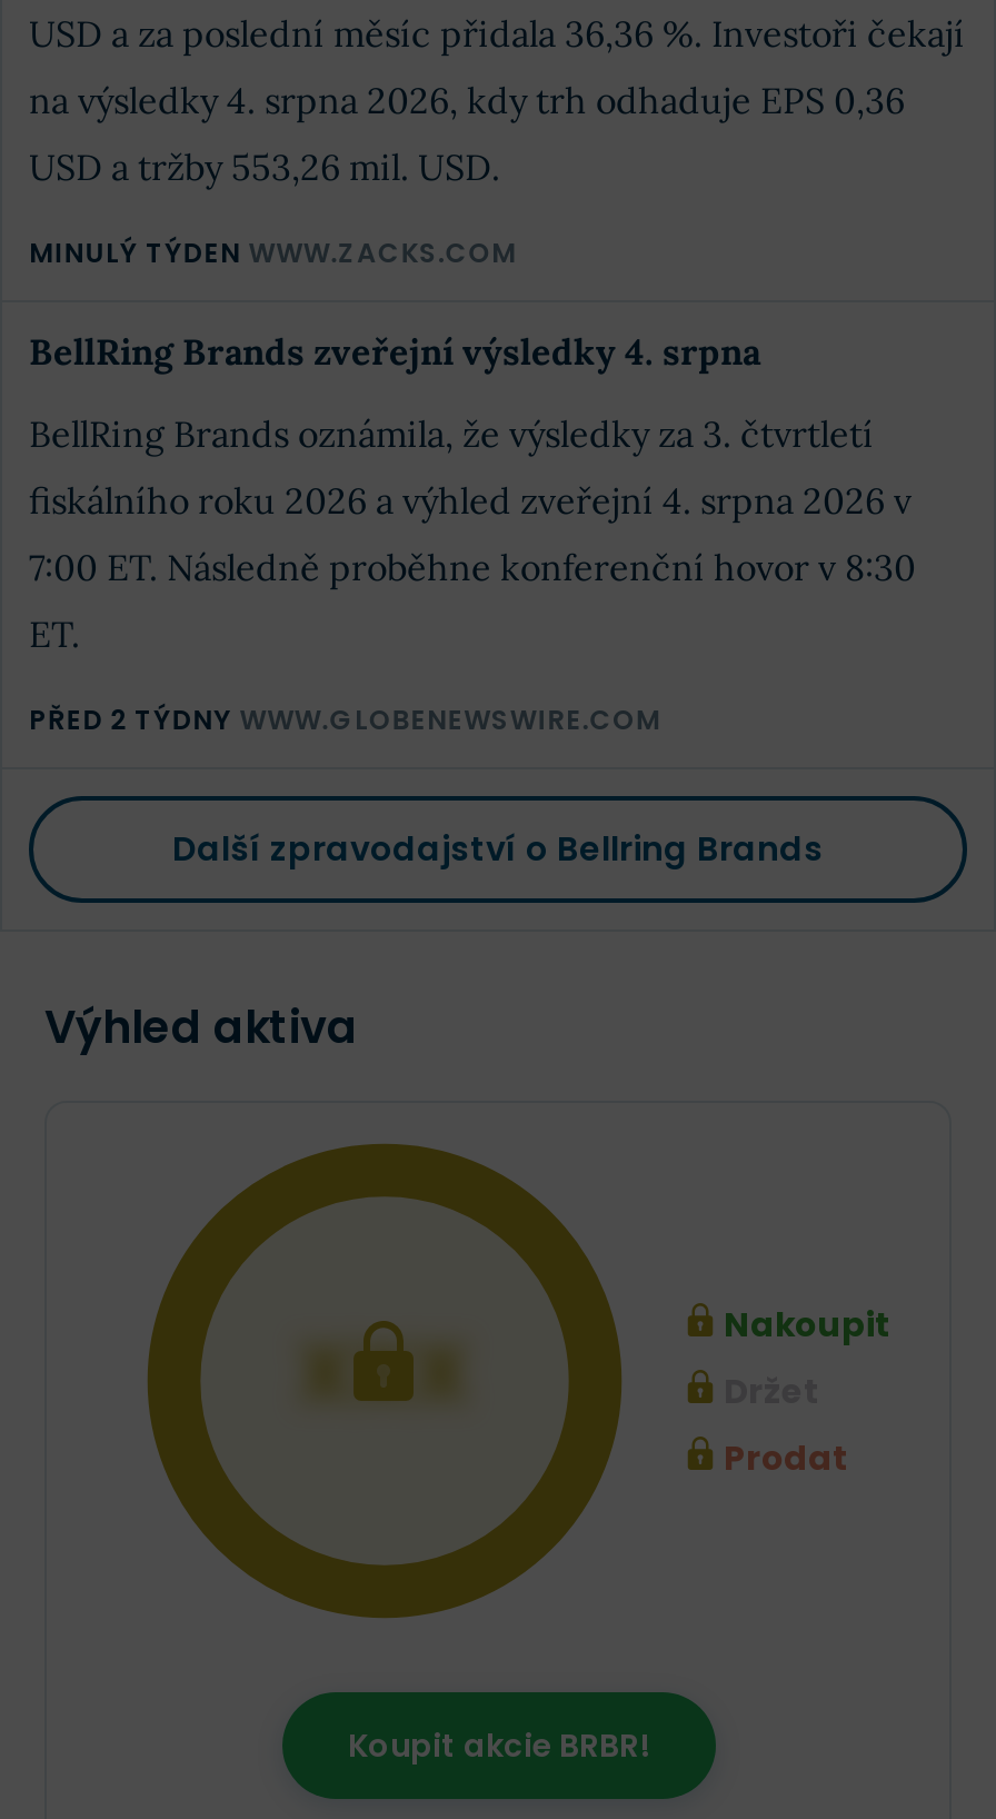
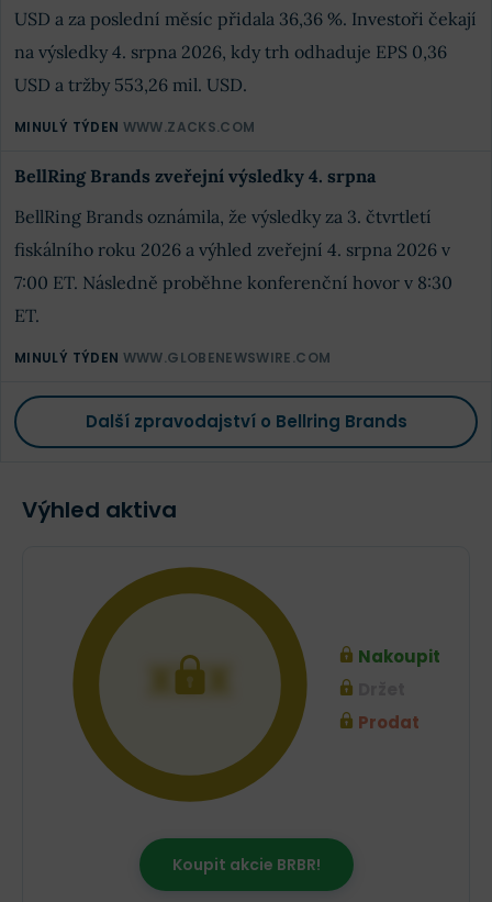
- PŘED 2 TÝDNY WWW.GLOBENEWSWIRE.COM
+ MINULÝ TÝDEN WWW.GLOBENEWSWIRE.COM
